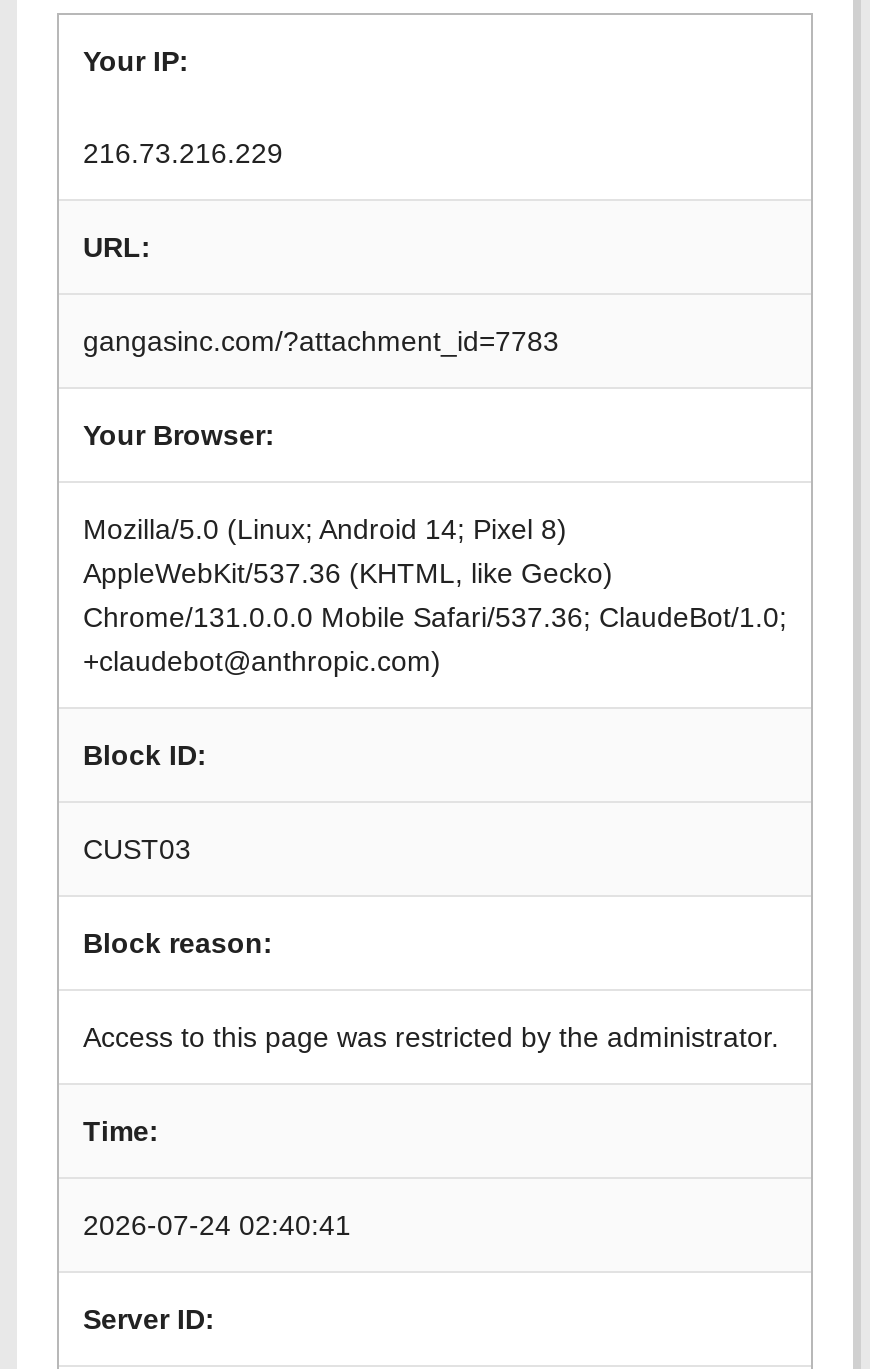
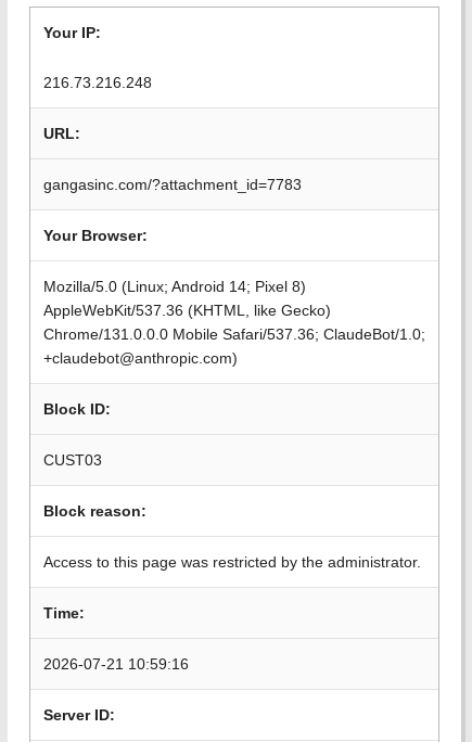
- 216.73.216.229
+ 216.73.216.248

- 2026-07-24 02:40:41
+ 2026-07-21 10:59:16
